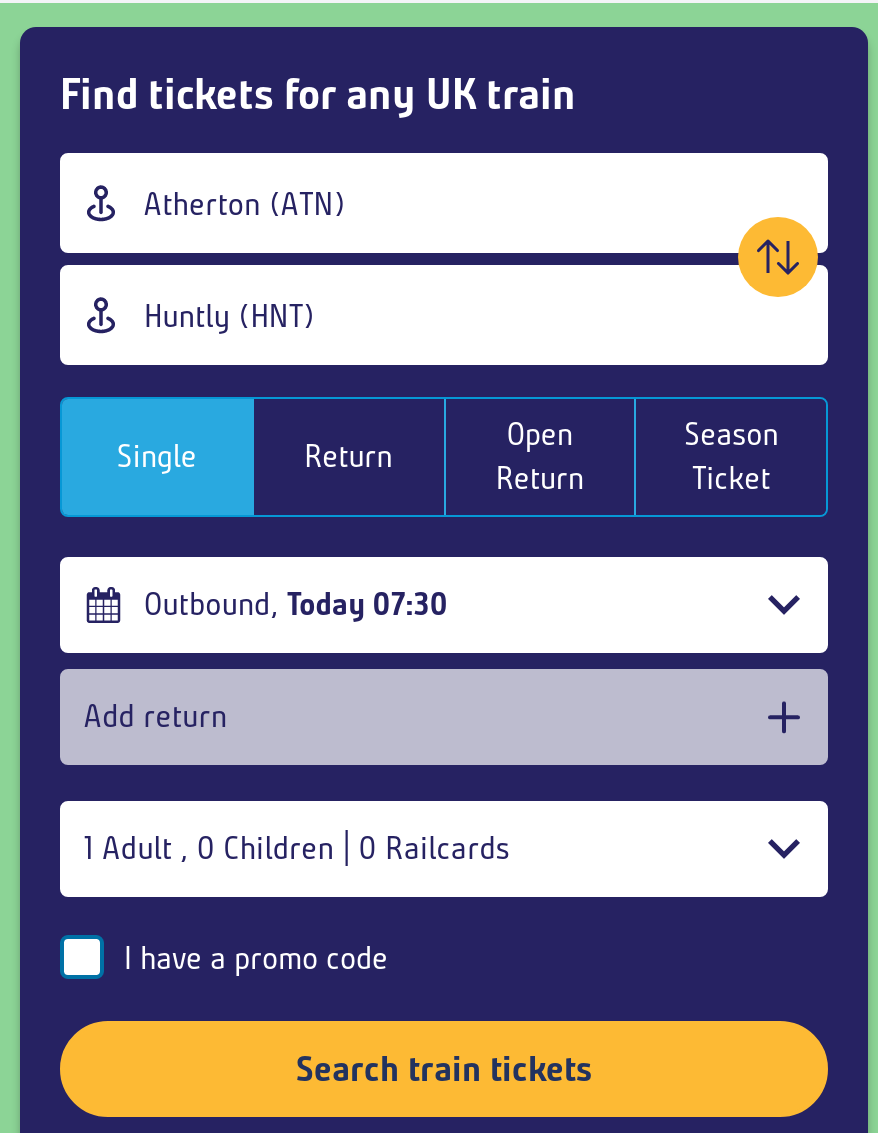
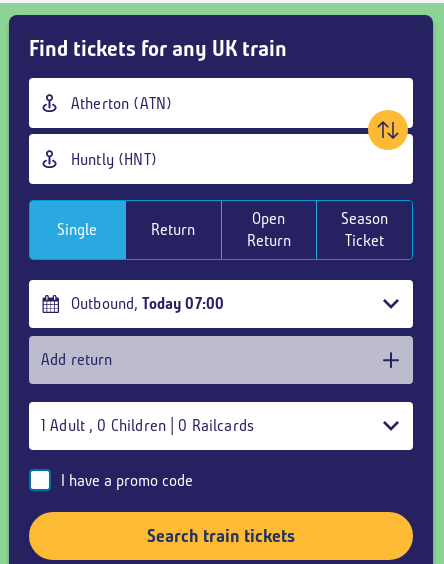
- Outbound, Today 07:30
+ Outbound, Today 07:00
